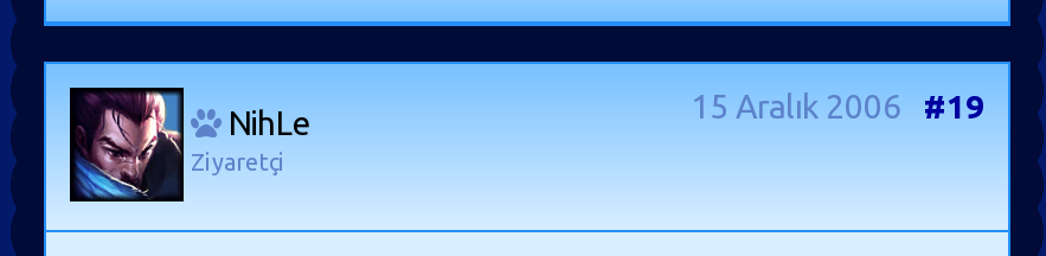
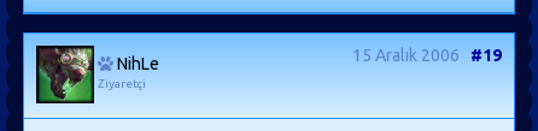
- [image]
+ [image]
